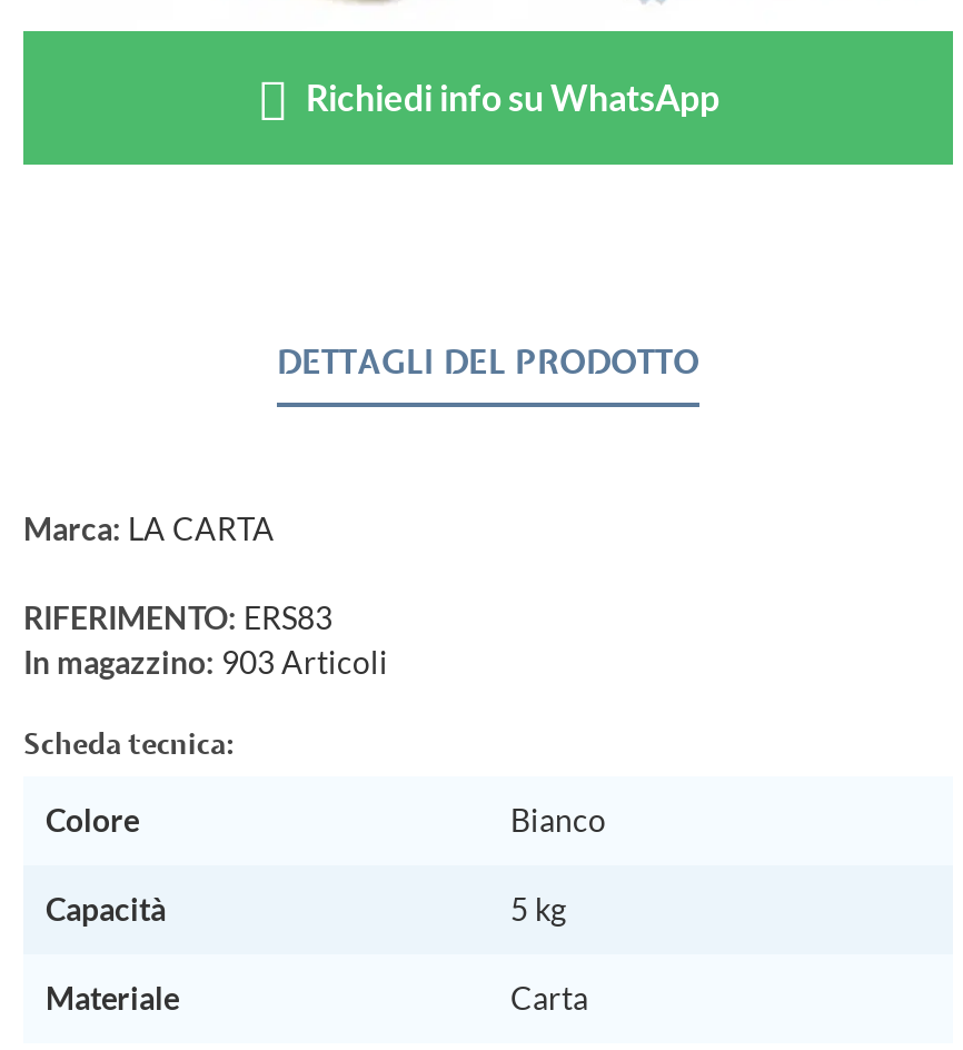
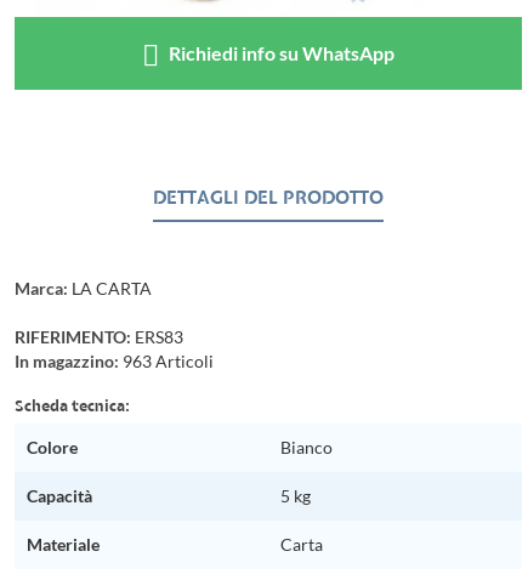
- In magazzino: 903 Articoli
+ In magazzino: 963 Articoli
